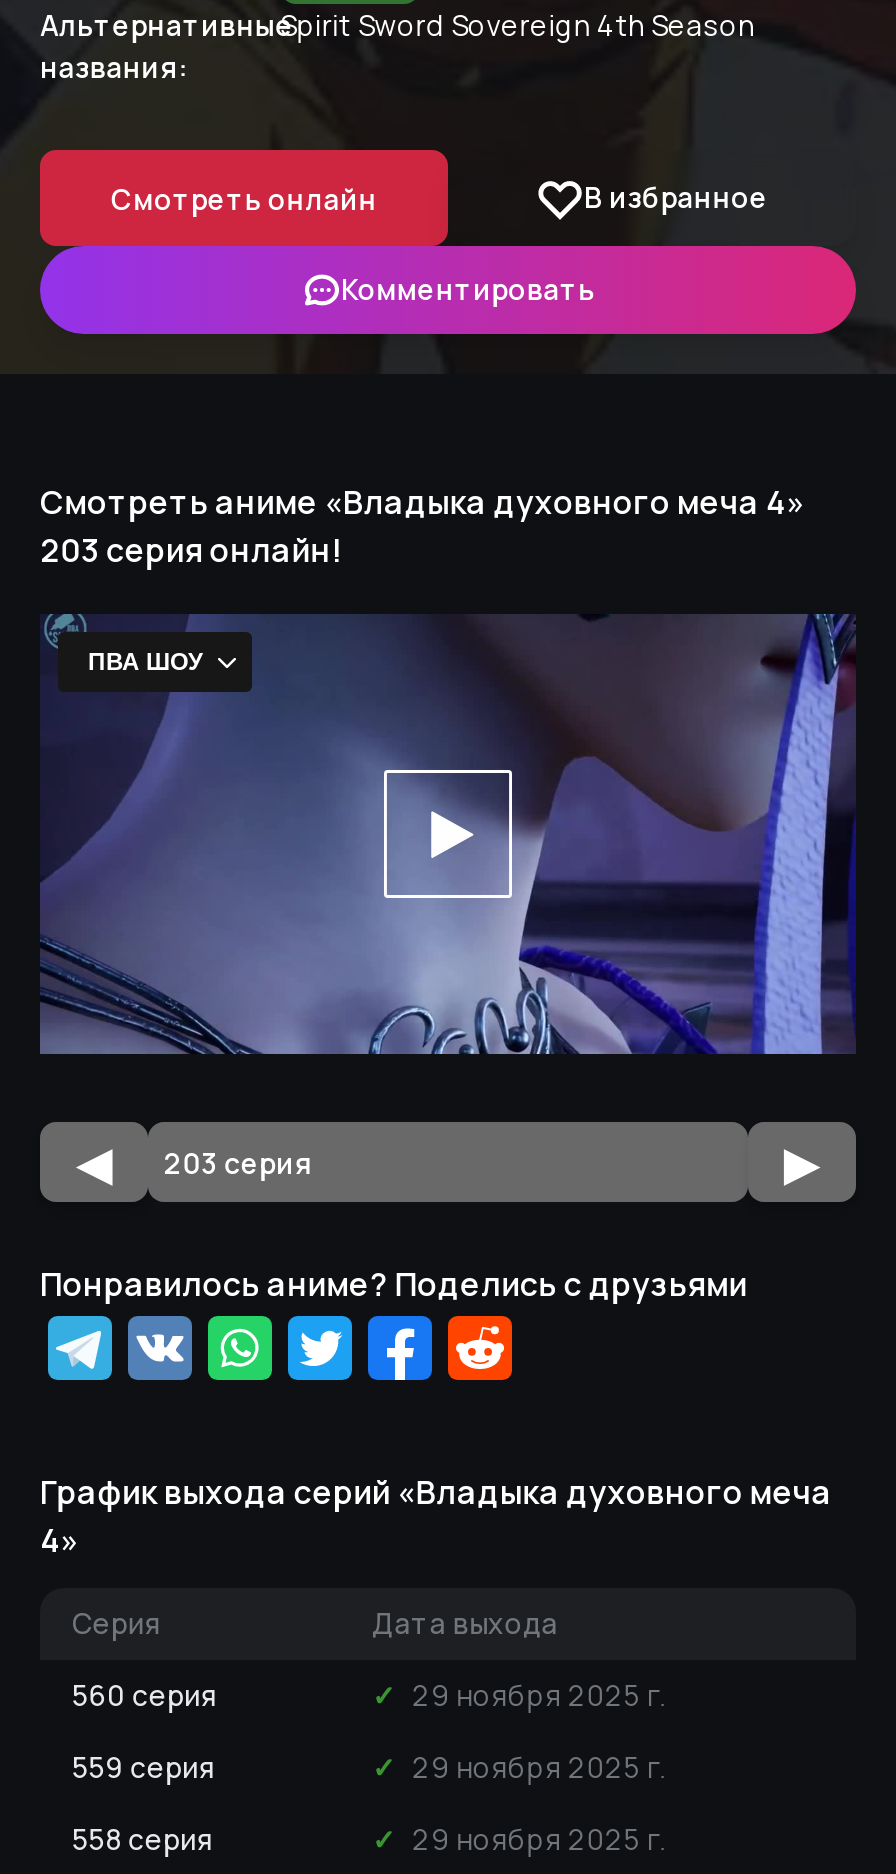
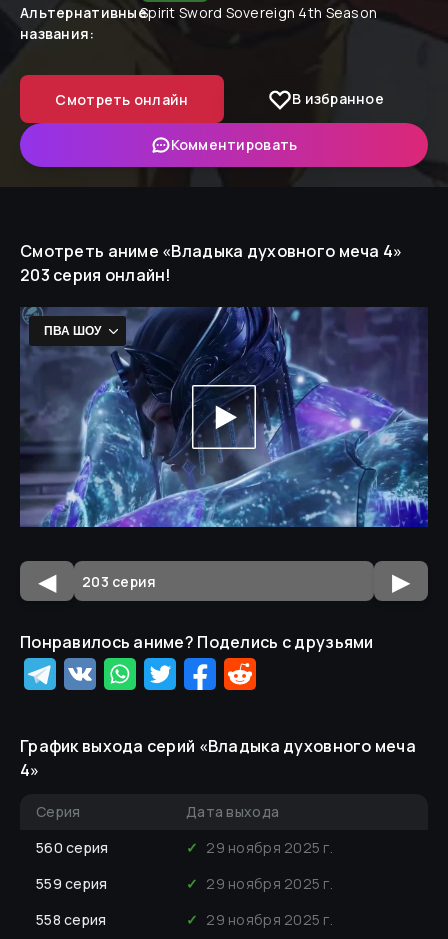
- [image]
+ [image]
